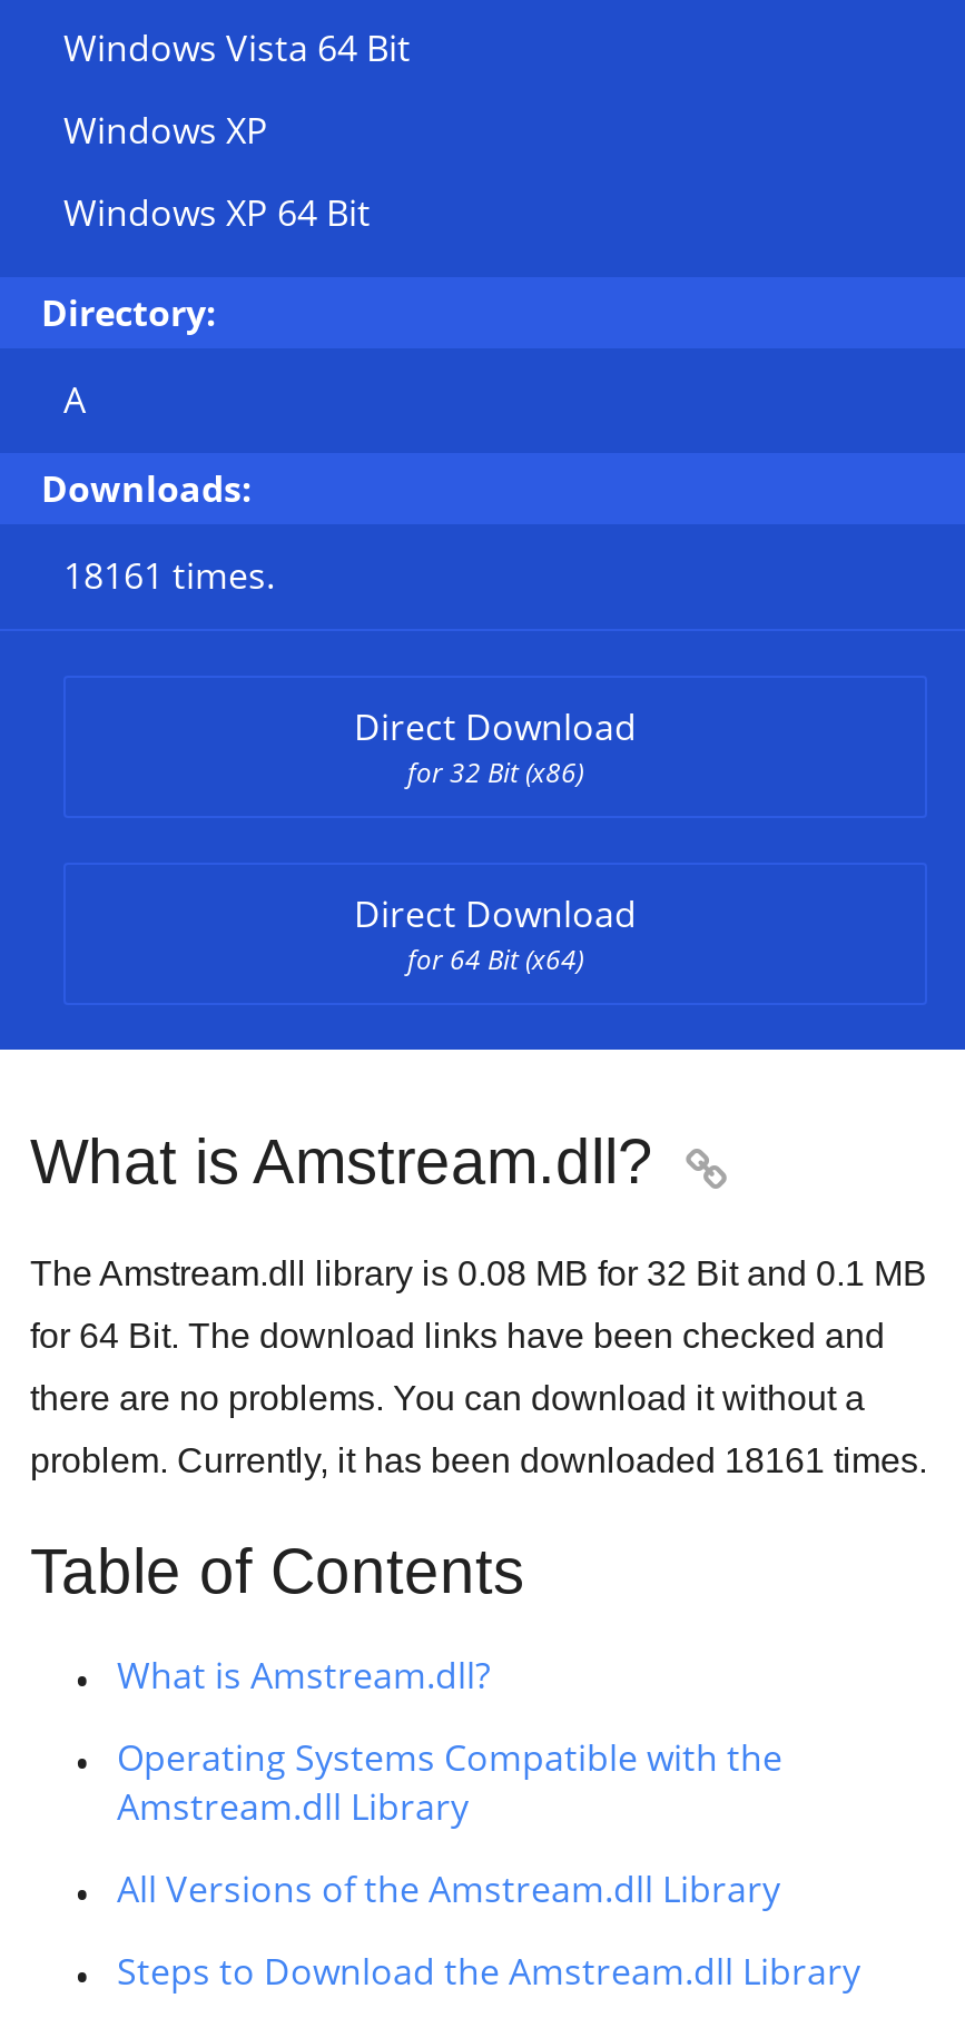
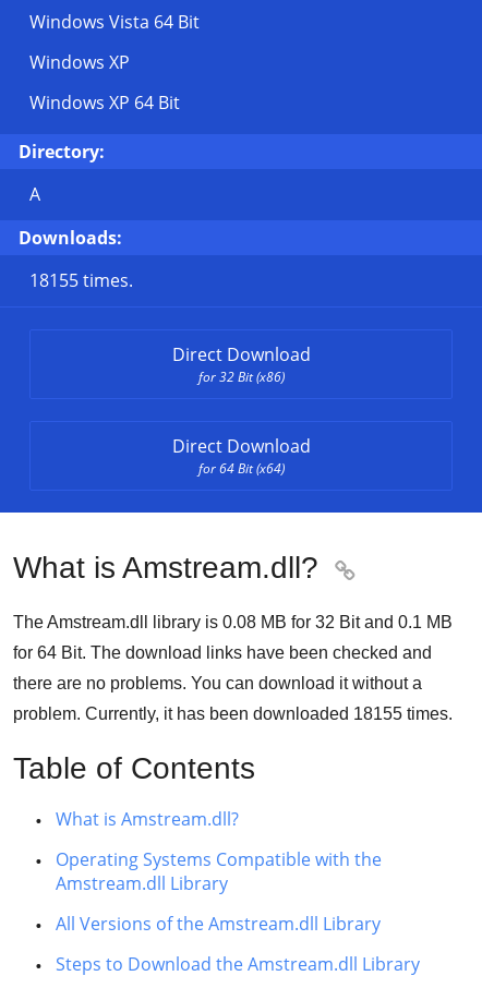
- 18161 times.
+ 18155 times.

- problem. Currently, it has been downloaded 18161 times.
+ problem. Currently, it has been downloaded 18155 times.
